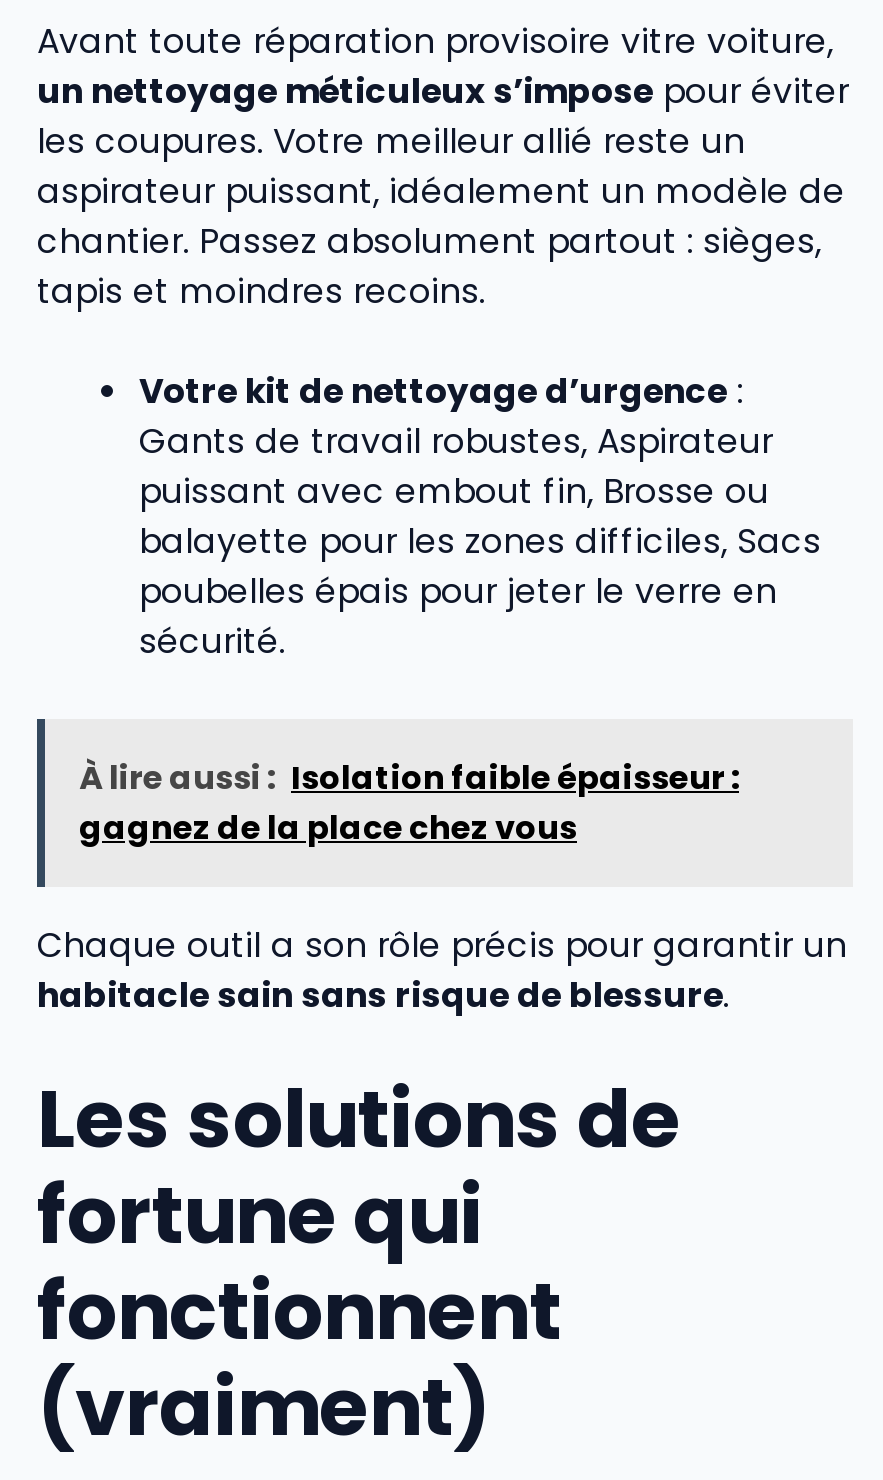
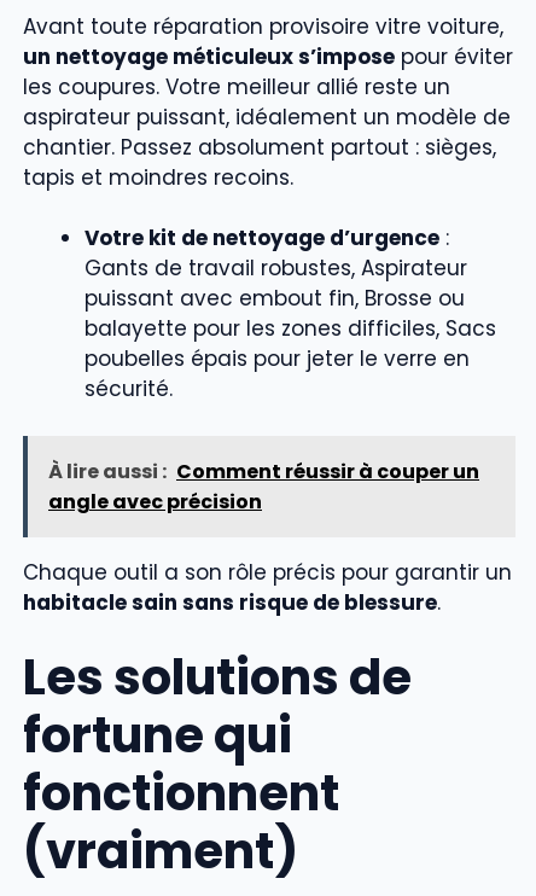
- À lire aussi : Isolation faible épaisseur :
- gagnez de la place chez vous
+ À lire aussi : Comment réussir à couper un
+ angle avec précision
